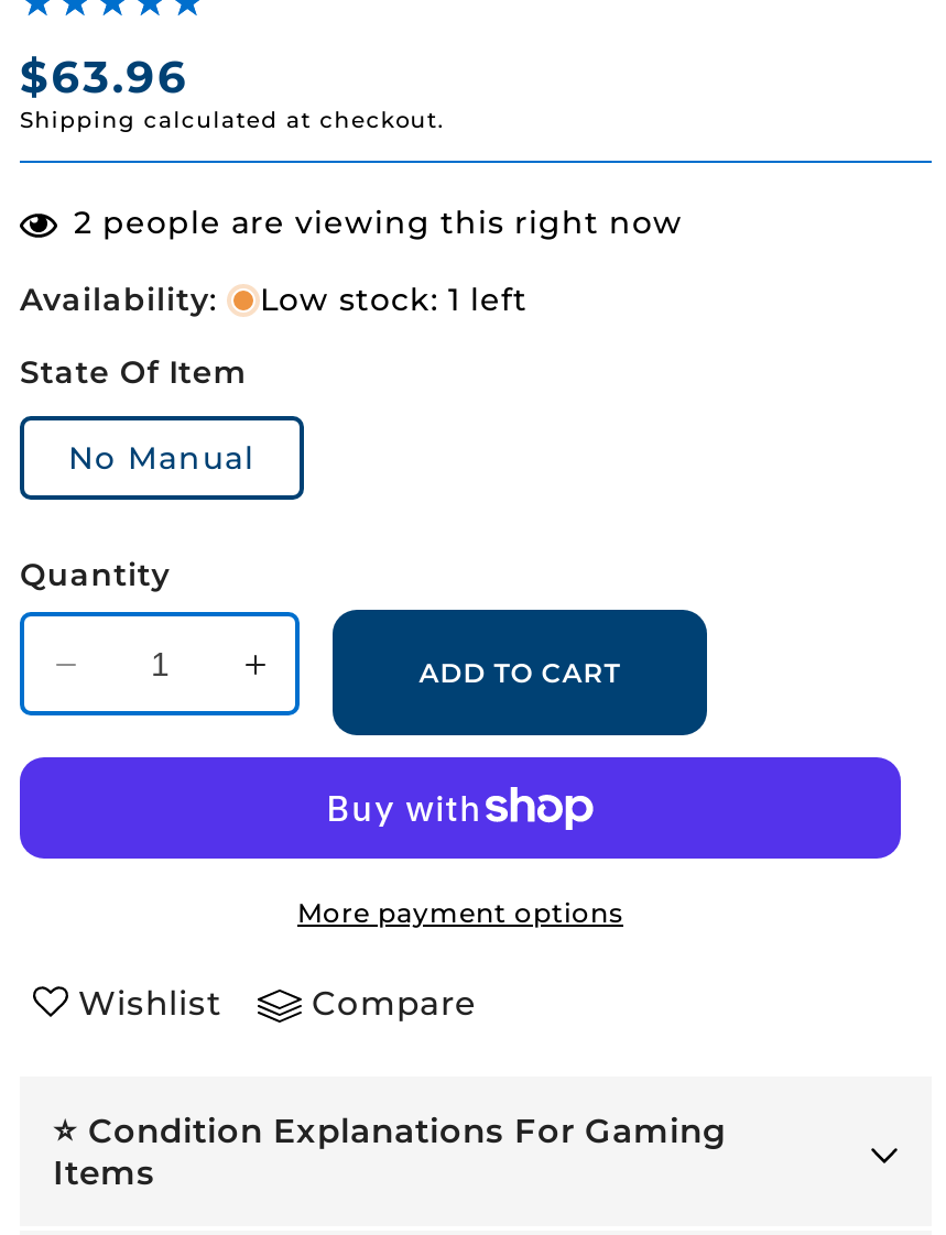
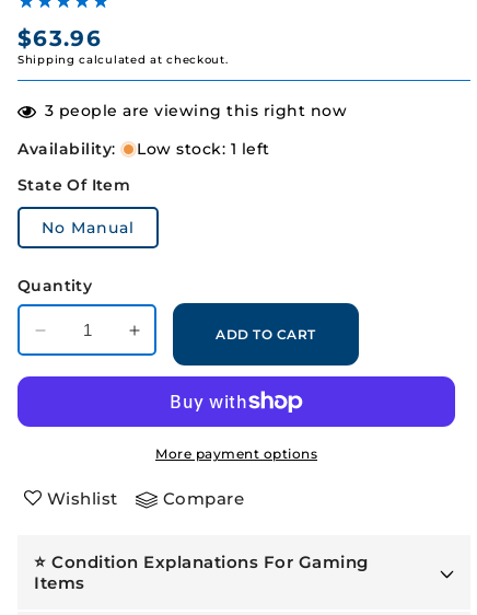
- 2 people are viewing this right now
+ 3 people are viewing this right now
